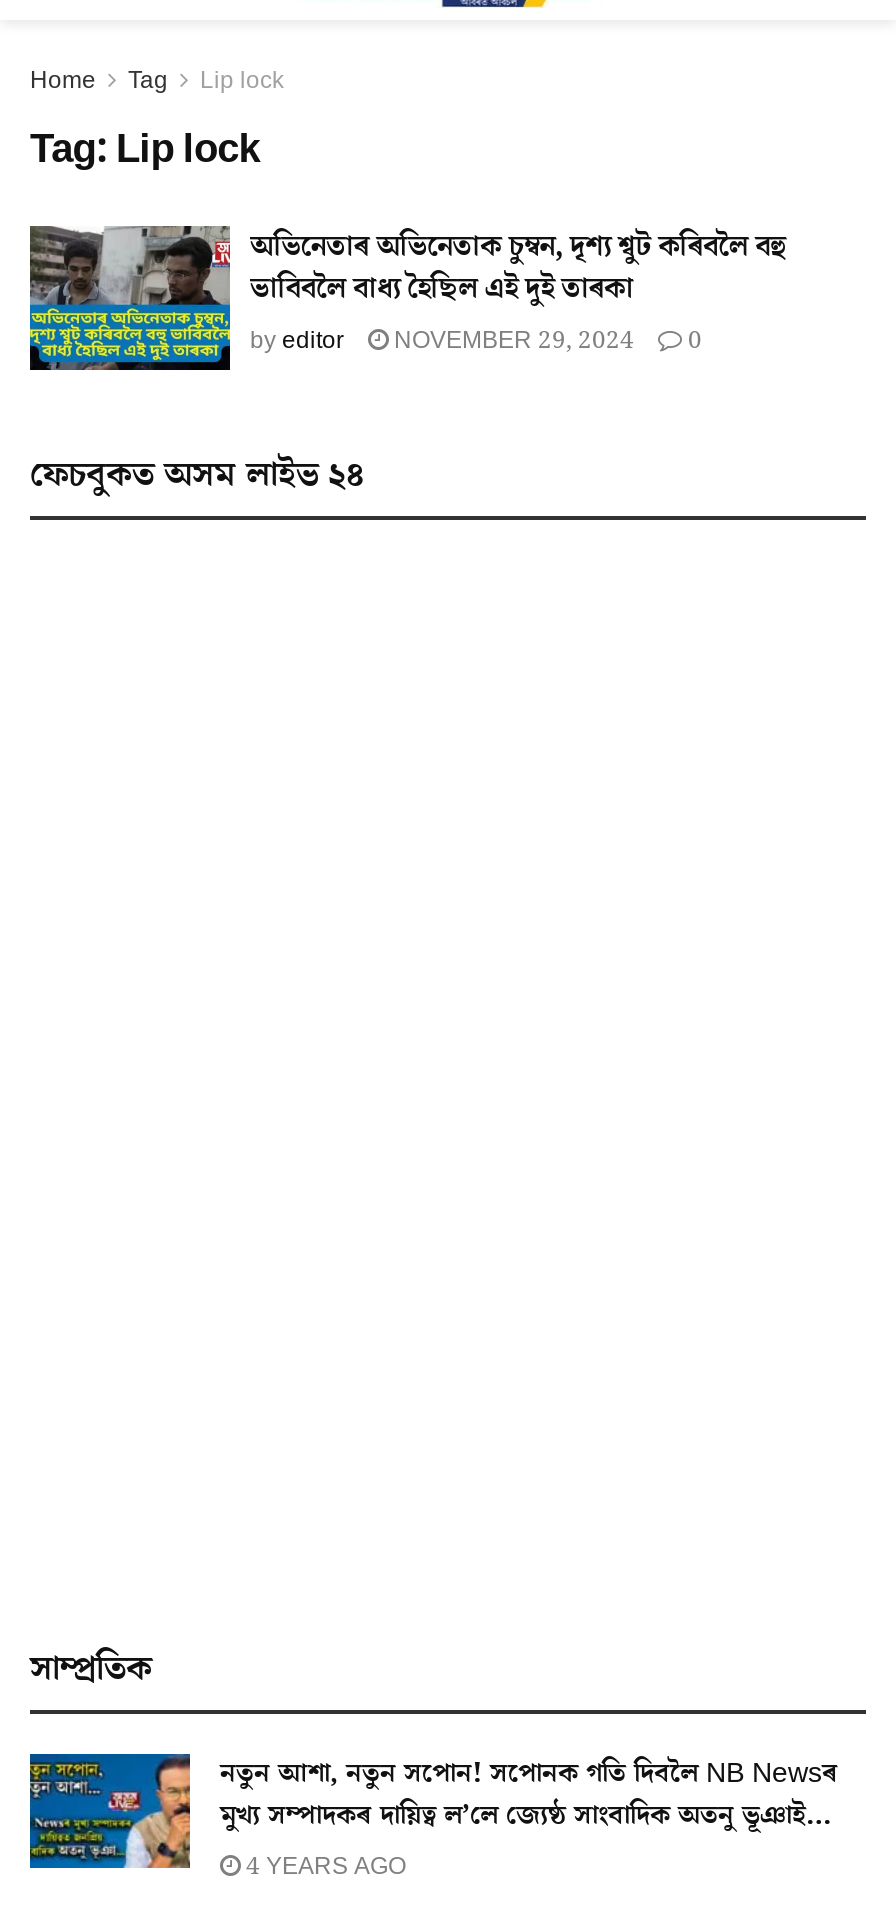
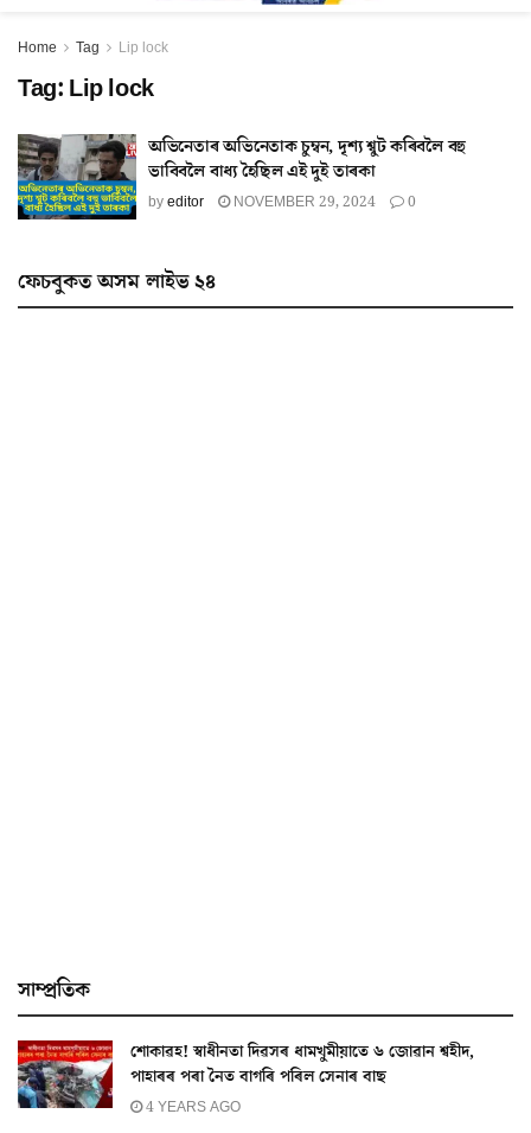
- [image]
- নতুন আশা, নতুন সপোন! সপোনক গতি দিবলৈ NB Newsৰ
- মুখ্য সম্পাদকৰ দায়িত্ব ল’লে জ্যেষ্ঠ সাংবাদিক অতনু ভূঞাই…
+ [image]
+ শোকাৱহ! স্বাধীনতা দিৱসৰ ধামখুমীয়াতে ৬ জোৱান শ্বহীদ,
+ পাহাৰৰ পৰা নৈত বাগৰি পৰিল সেনাৰ বাছ
